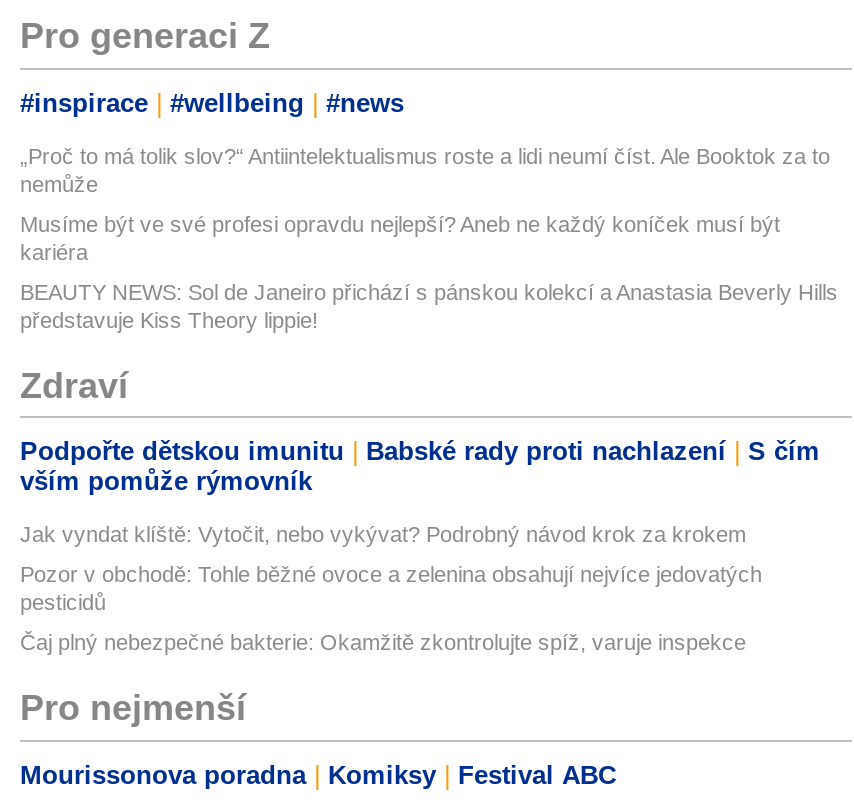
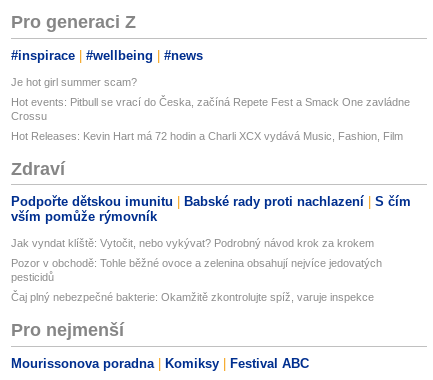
- „Proč to má tolik slov?“ Antiintelektualismus roste a lidi neumí číst. Ale Booktok za to
- nemůže
+ Je hot girl summer scam?

- Musíme být ve své profesi opravdu nejlepší? Aneb ne každý koníček musí být
- kariéra
+ Hot events: Pitbull se vrací do Česka, začíná Repete Fest a Smack One zavládne
+ Crossu

- BEAUTY NEWS: Sol de Janeiro přichází s pánskou kolekcí a Anastasia Beverly Hills
- představuje Kiss Theory lippie!
+ Hot Releases: Kevin Hart má 72 hodin a Charli XCX vydává Music, Fashion, Film
